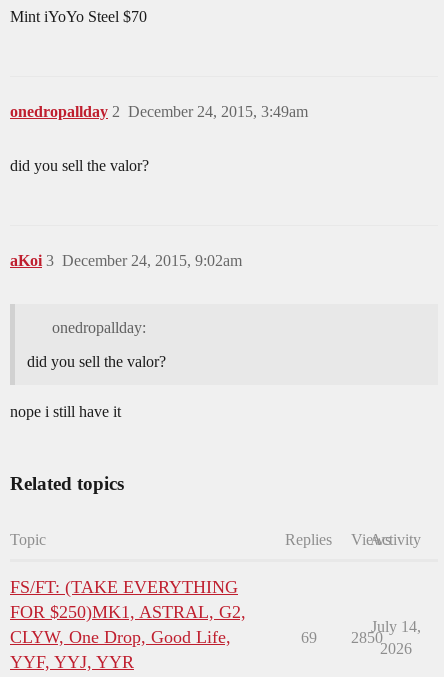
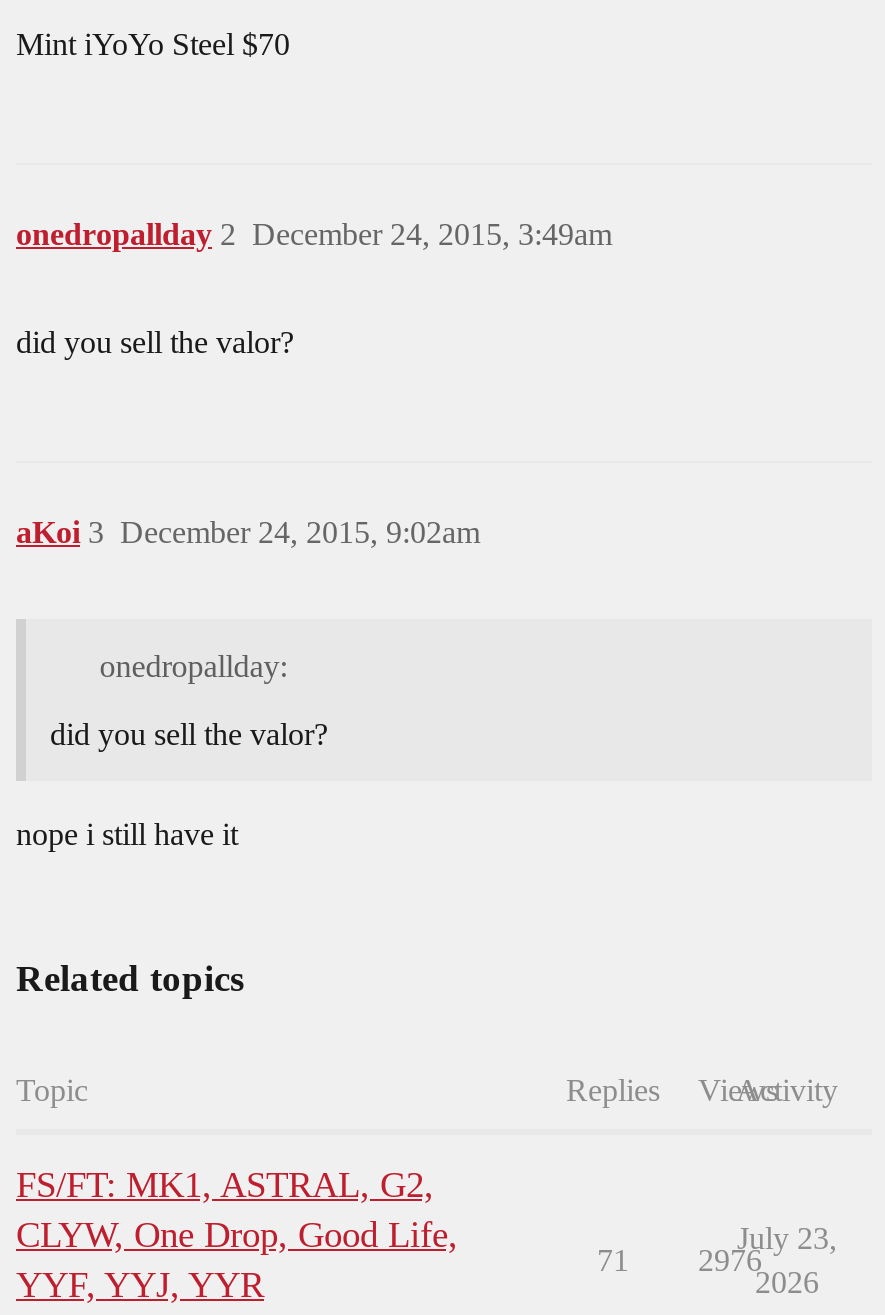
- FS/FT: (TAKE EVERYTHING
- FOR $250)MK1, ASTRAL, G2,
+ FS/FT: MK1, ASTRAL, G2,

- July 14,
+ July 23,

- 69
+ 71

- 2850
+ 2976
